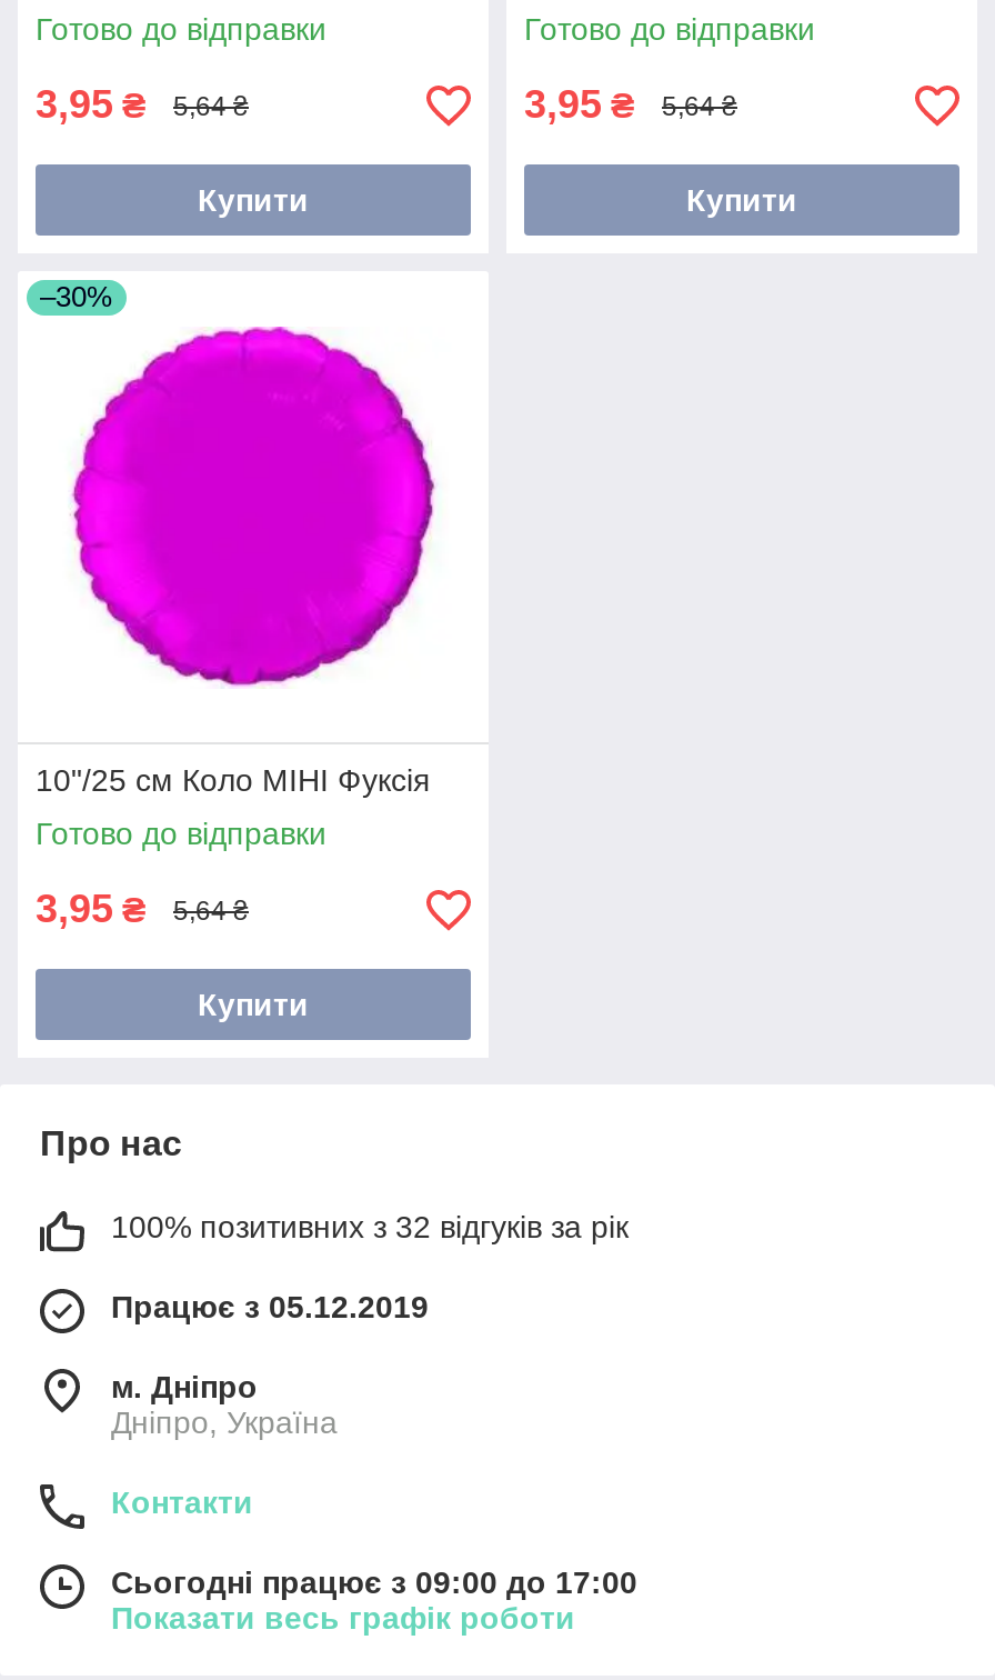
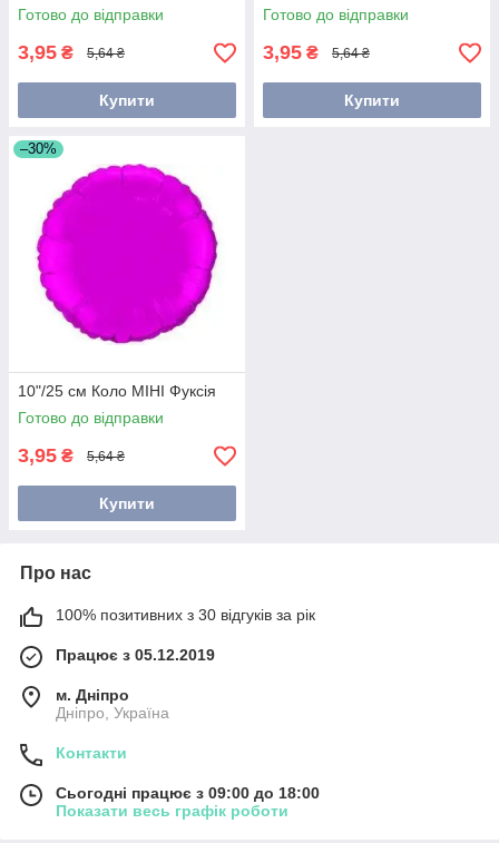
- 100% позитивних з 32 відгуків за рік
+ 100% позитивних з 30 відгуків за рік

- Сьогодні працює з 09:00 до 17:00
+ Сьогодні працює з 09:00 до 18:00
